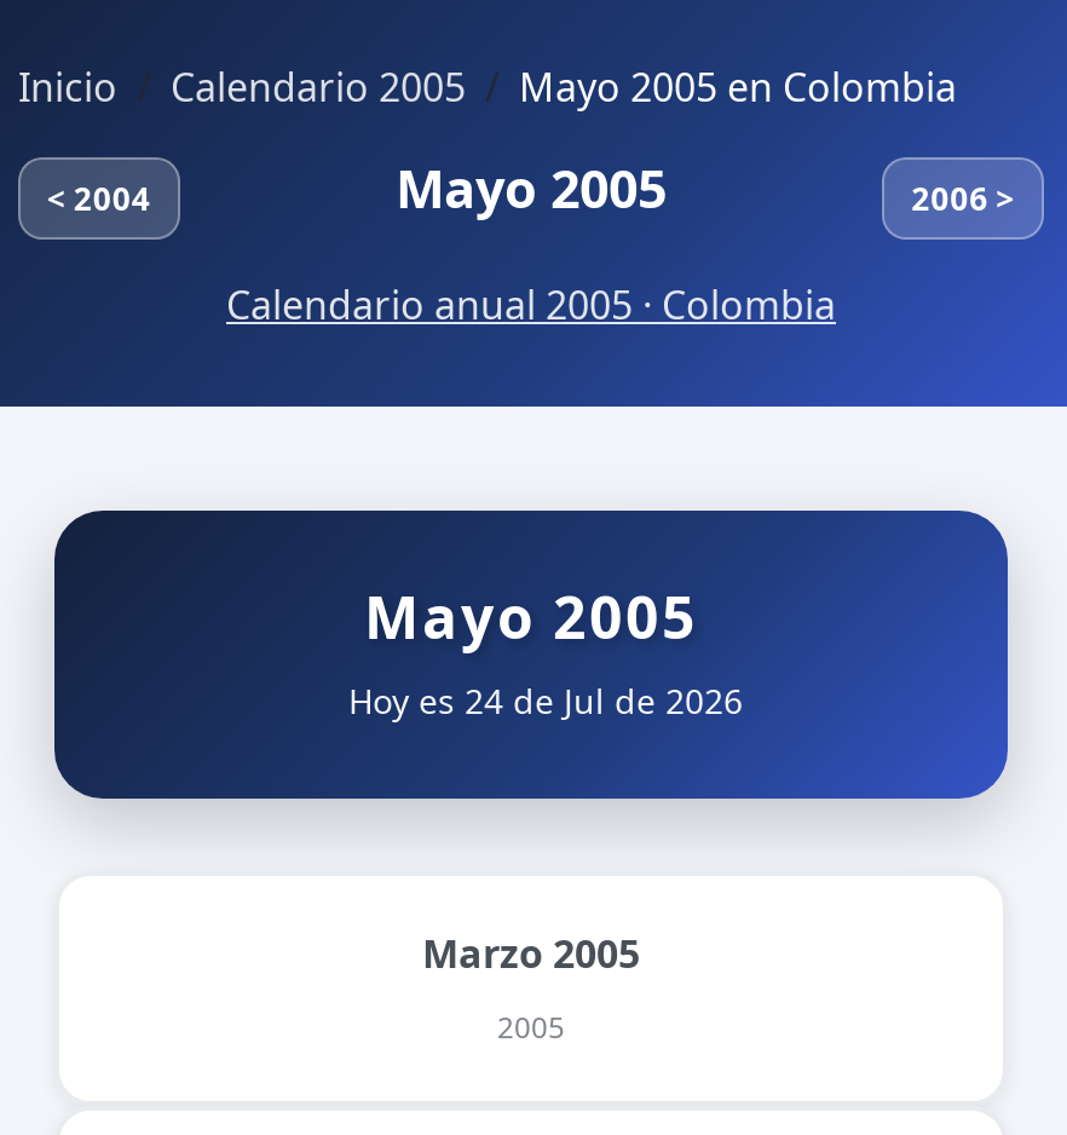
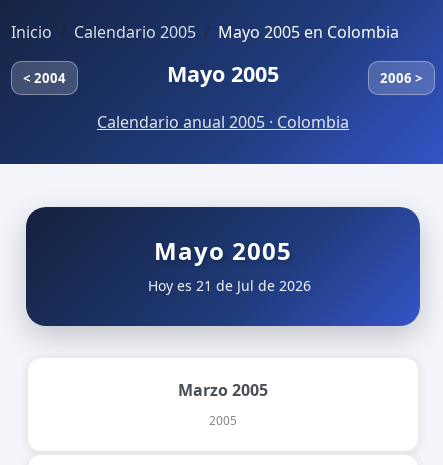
- Hoy es 24 de Jul de 2026
+ Hoy es 21 de Jul de 2026
